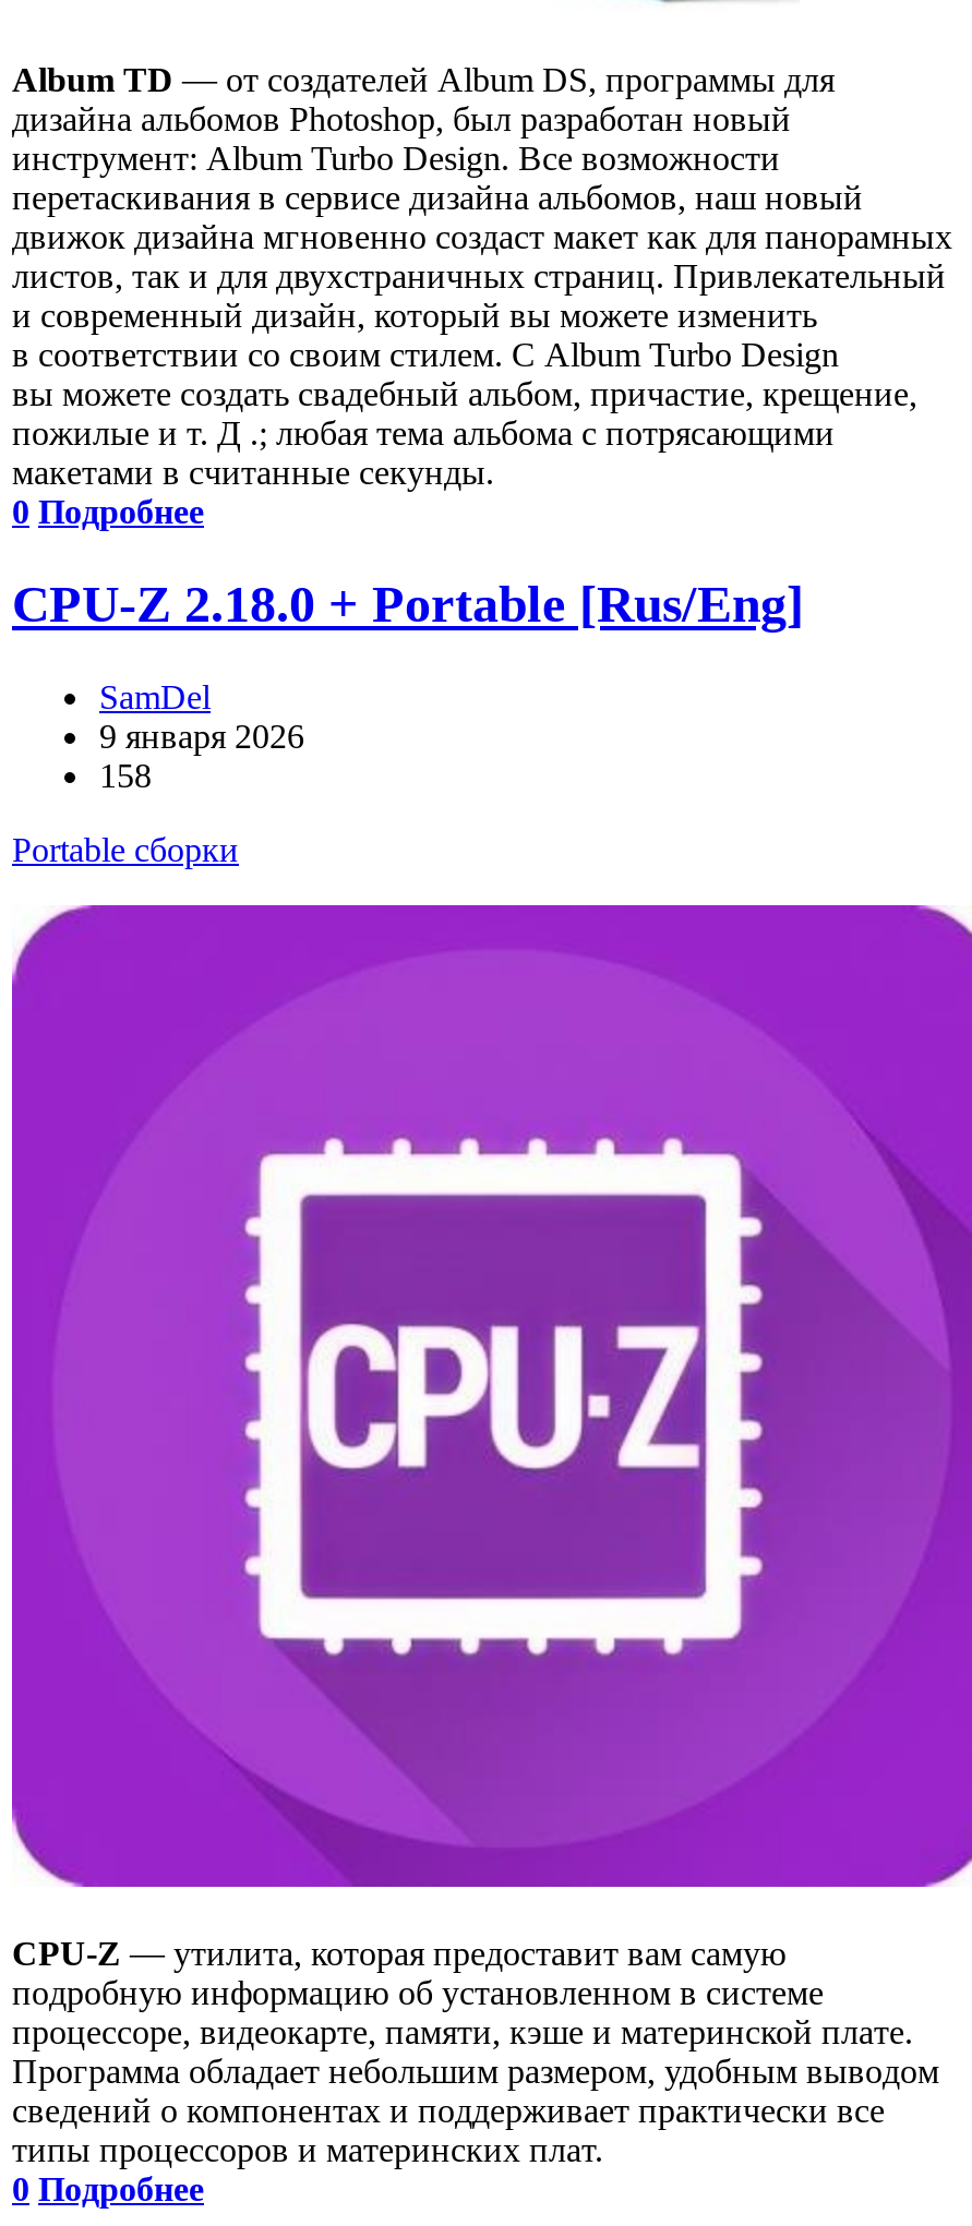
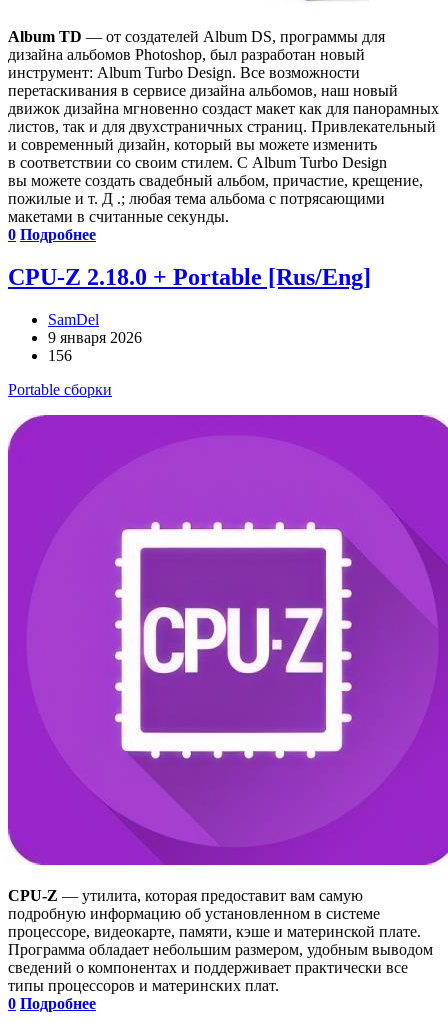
- 158
+ 156
